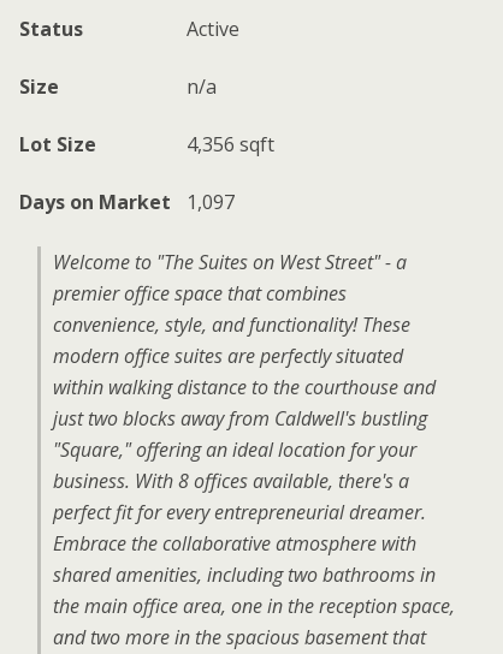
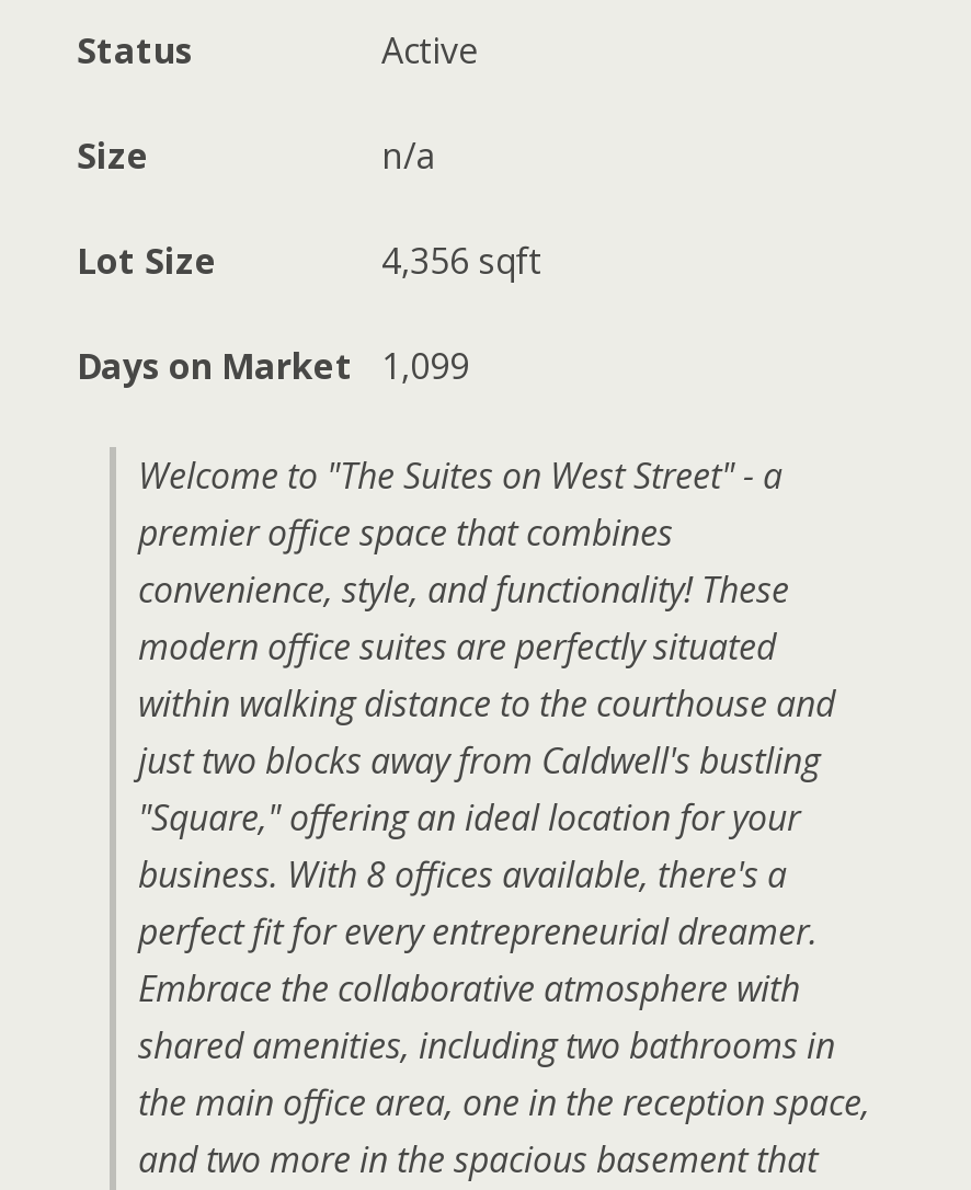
- Days on Market 1,097
+ Days on Market 1,099
